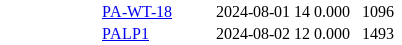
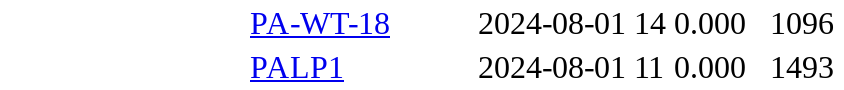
- 2024-08-02 12 0.000 1493
+ 2024-08-01 11 0.000 1493
